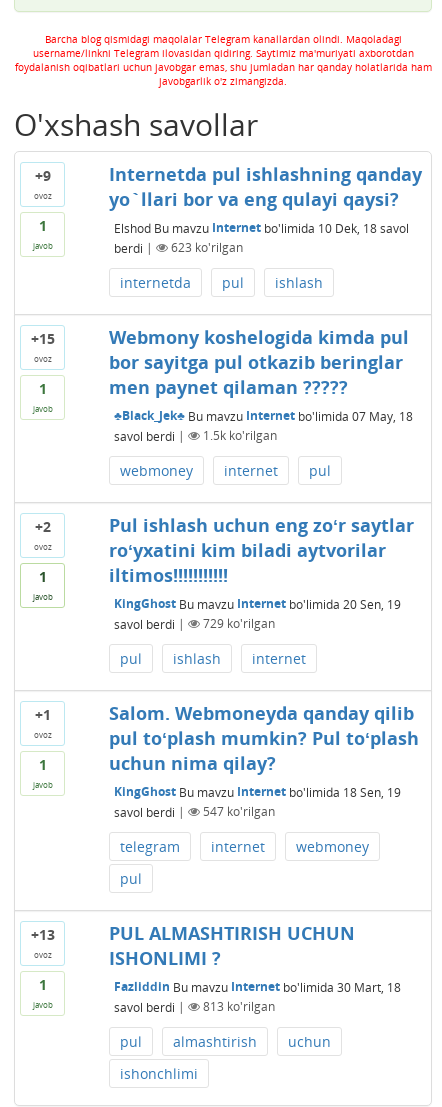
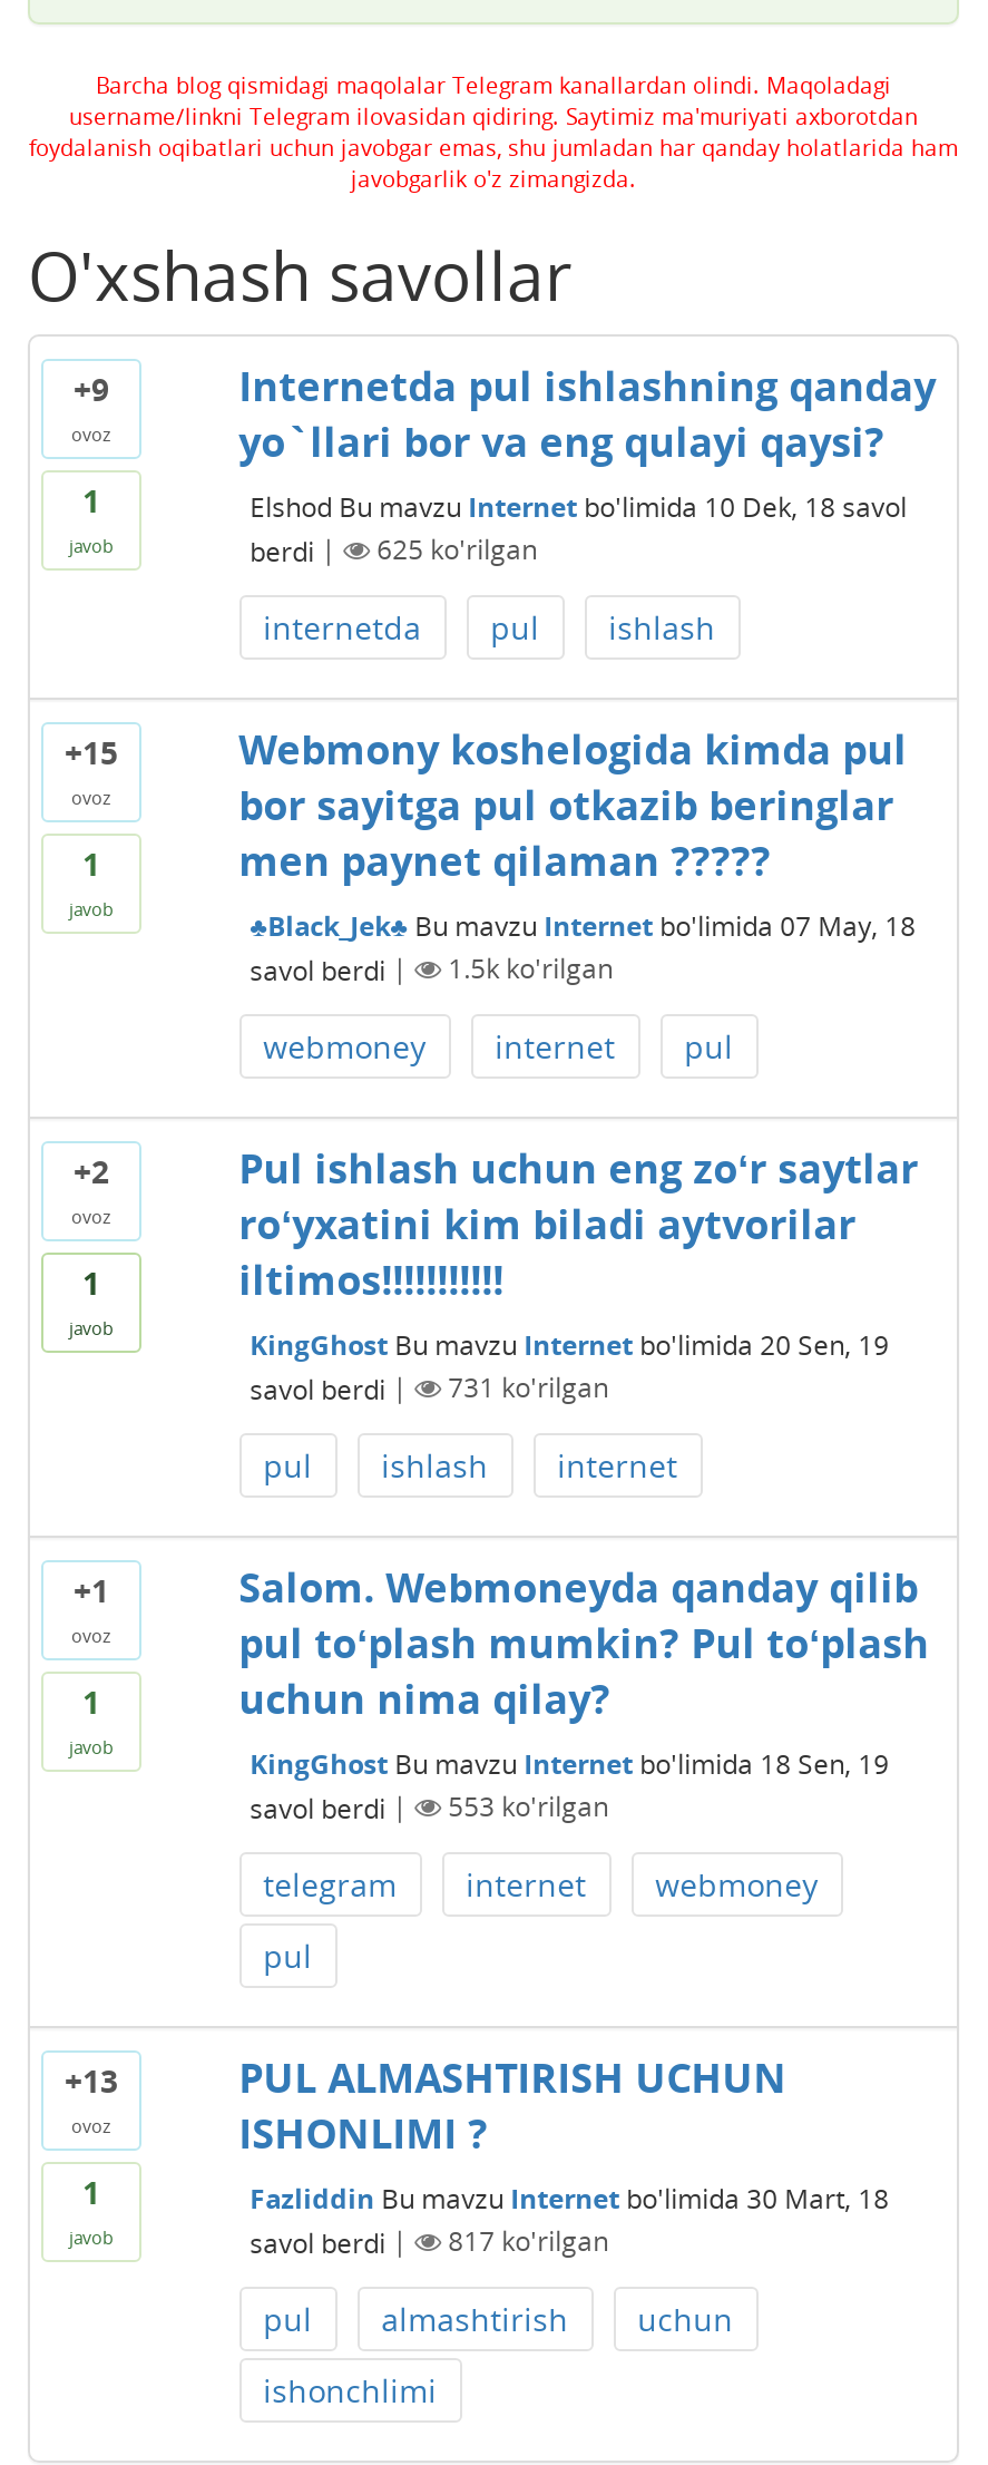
- 623 ko'rilgan
+ 625 ko'rilgan

- 729 ko'rilgan
+ 731 ko'rilgan

- 547 ko'rilgan
+ 553 ko'rilgan

- 813 ko'rilgan
+ 817 ko'rilgan
